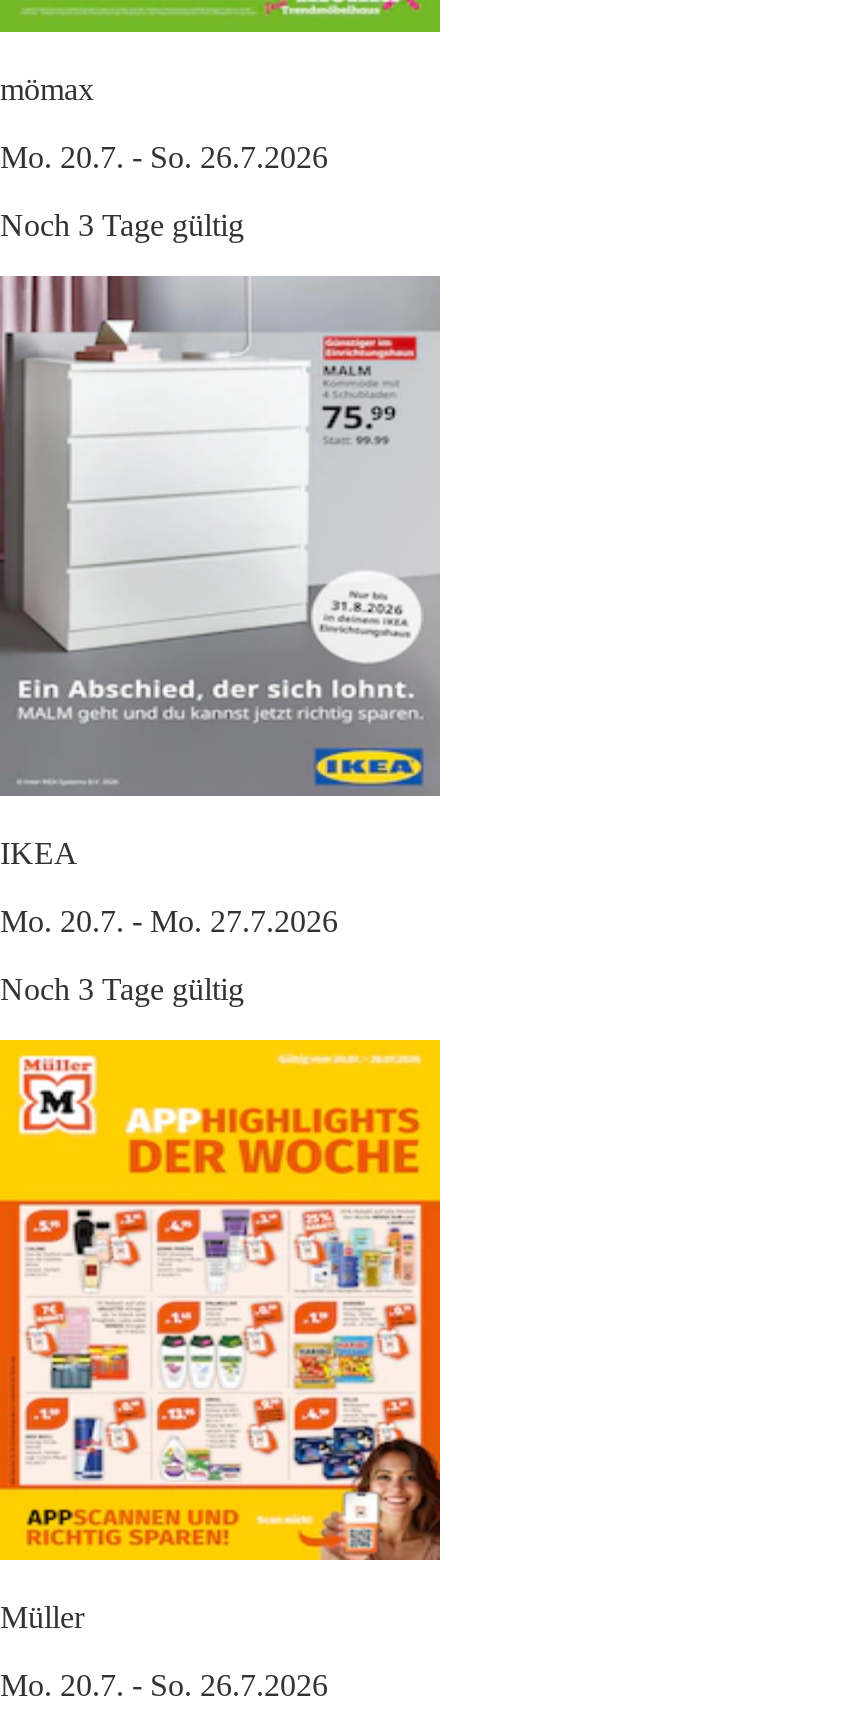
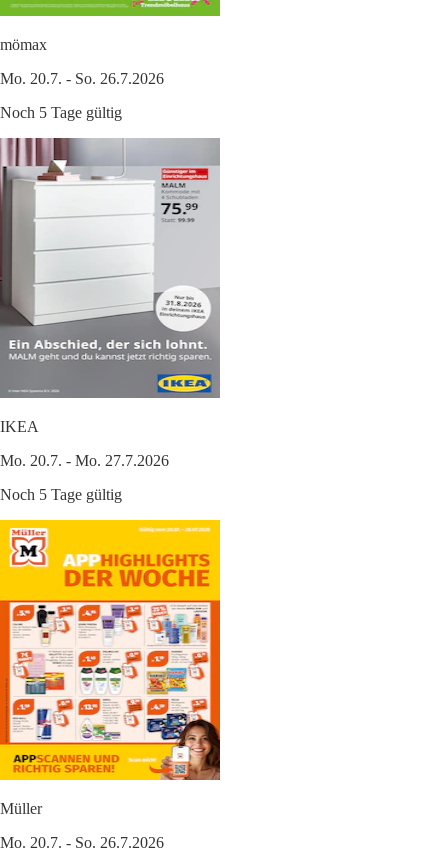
- Noch 3 Tage gültig
+ Noch 5 Tage gültig

- Noch 3 Tage gültig
+ Noch 5 Tage gültig
